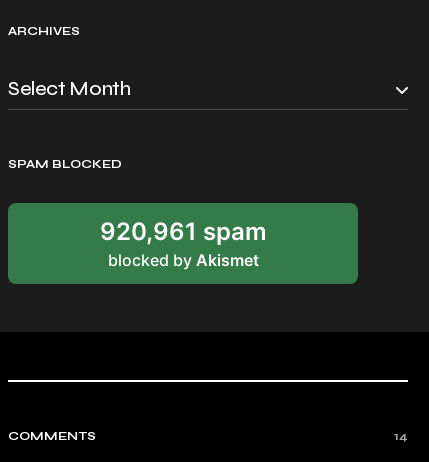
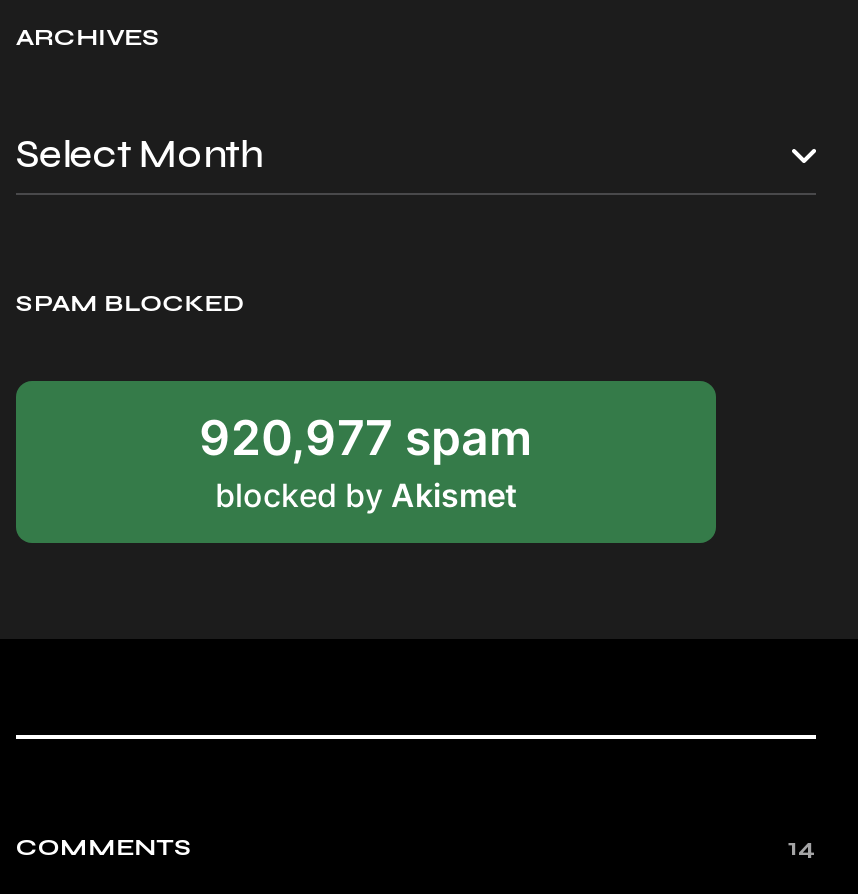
- 920,961 spam
+ 920,977 spam
